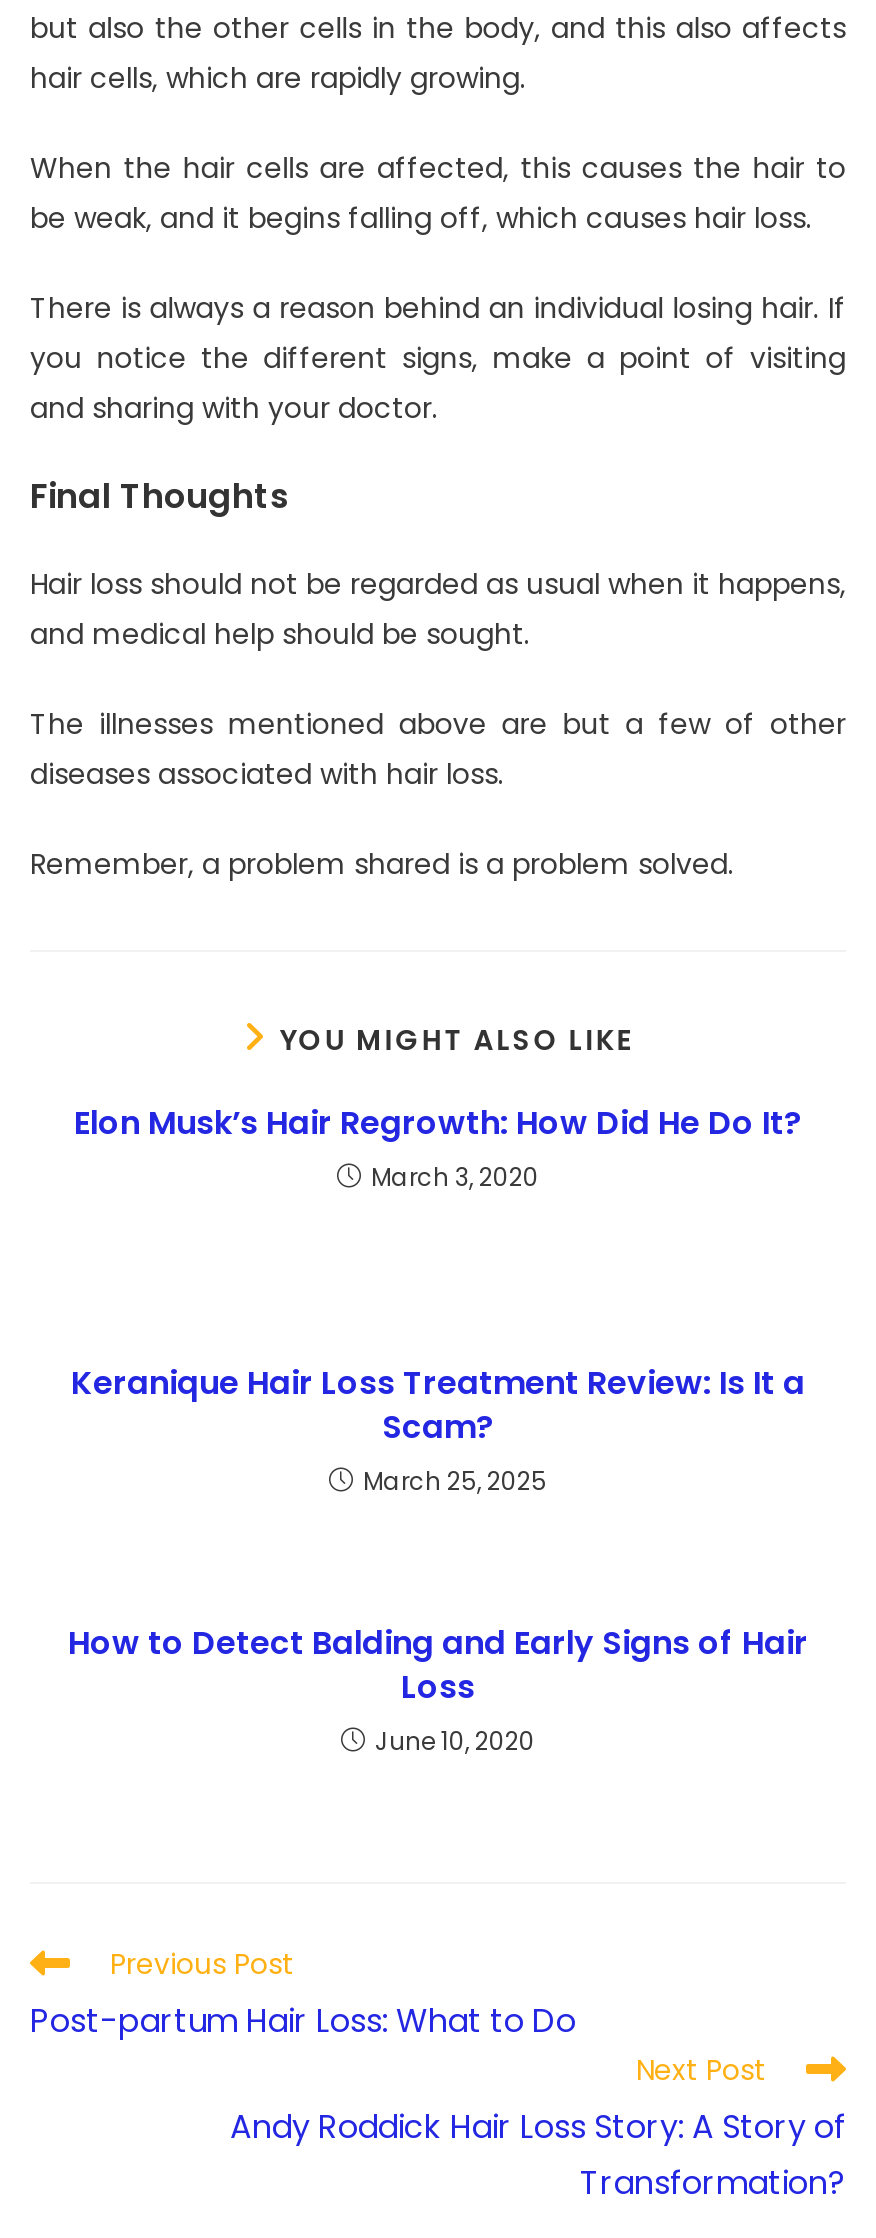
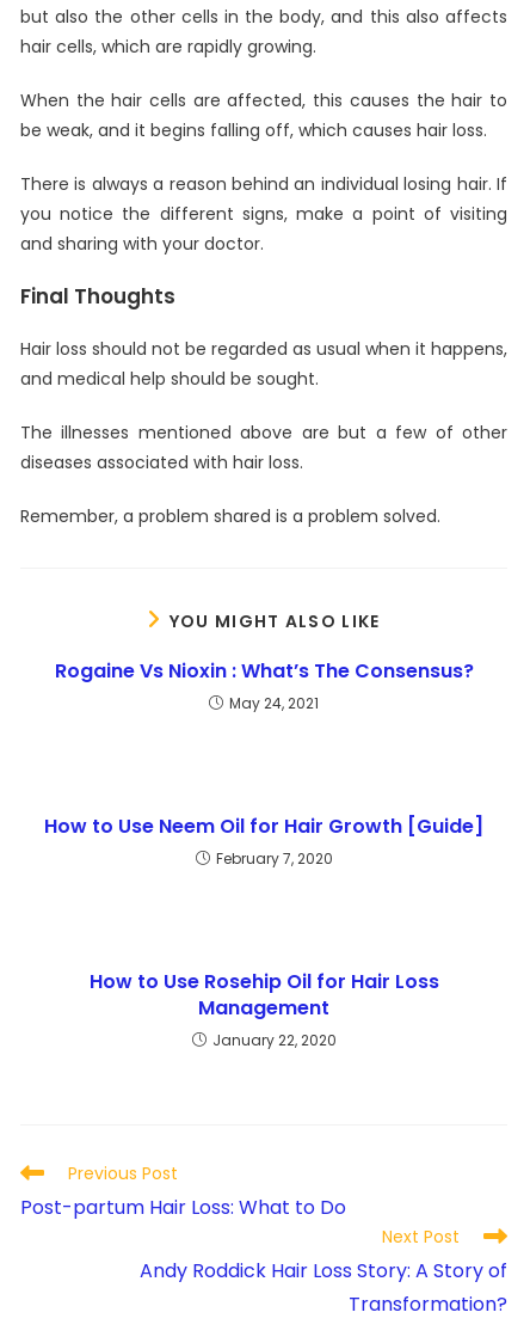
- Elon Musk’s Hair Regrowth: How Did He Do It?
- March 3, 2020
+ Rogaine Vs Nioxin : What’s The Consensus?
+ May 24, 2021

- Keranique Hair Loss Treatment Review: Is It a
- Scam?
- March 25, 2025
+ How to Use Neem Oil for Hair Growth [Guide]
+ February 7, 2020

- How to Detect Balding and Early Signs of Hair
- Loss
- June 10, 2020
+ How to Use Rosehip Oil for Hair Loss
+ Management
+ January 22, 2020
